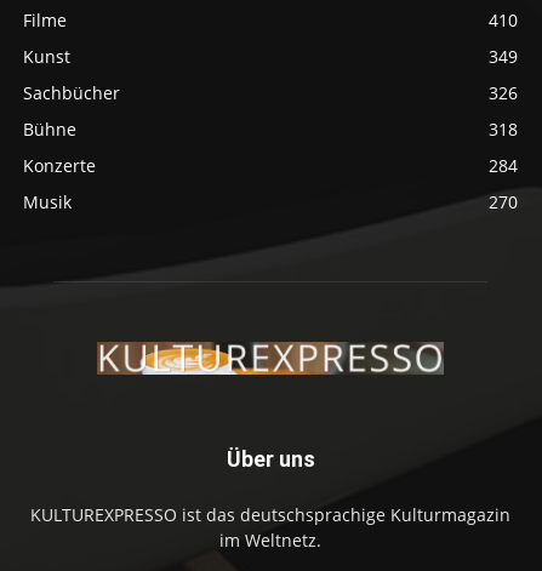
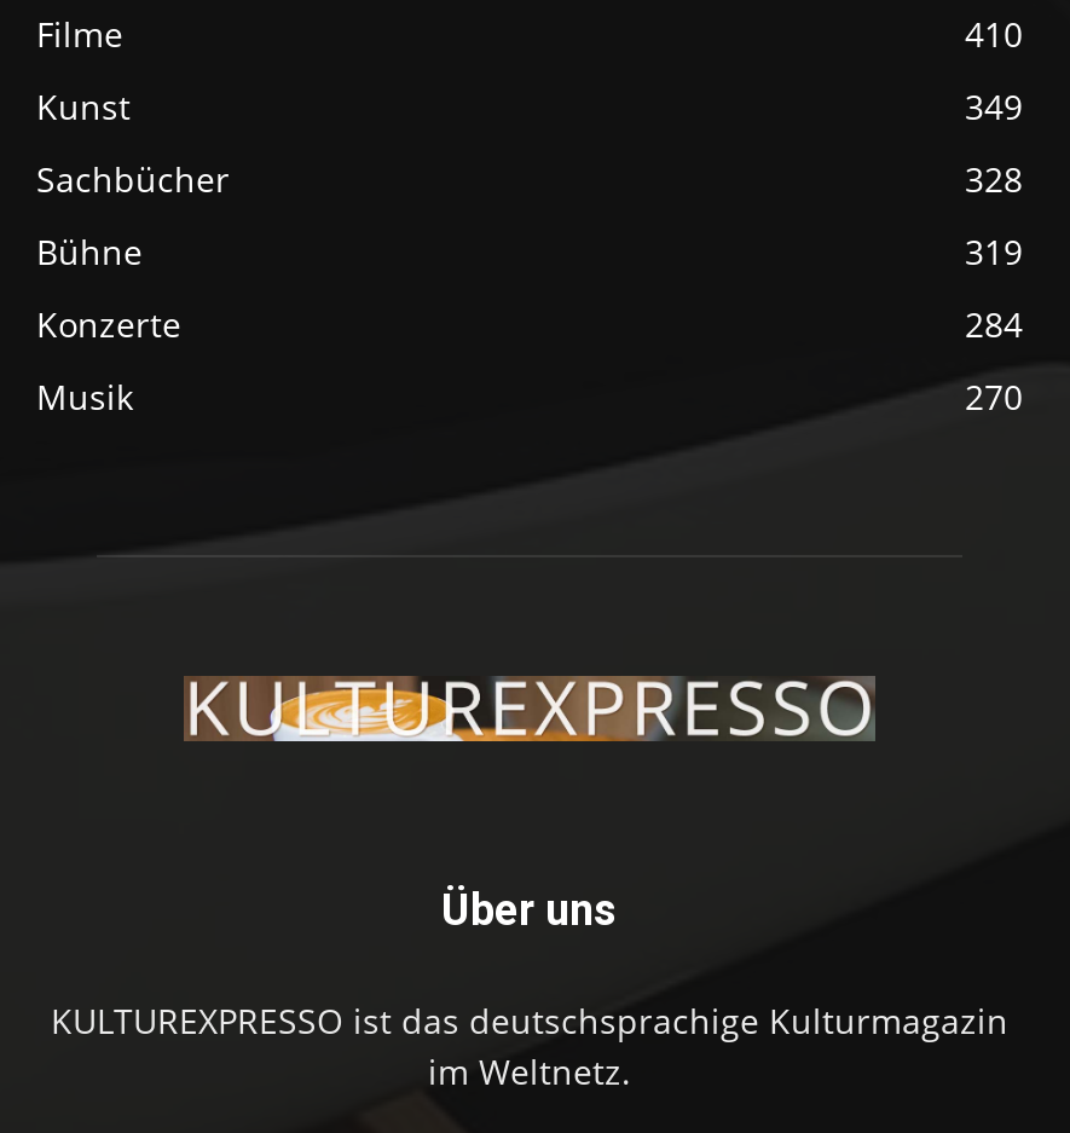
- 326
+ 328

- 318
+ 319
